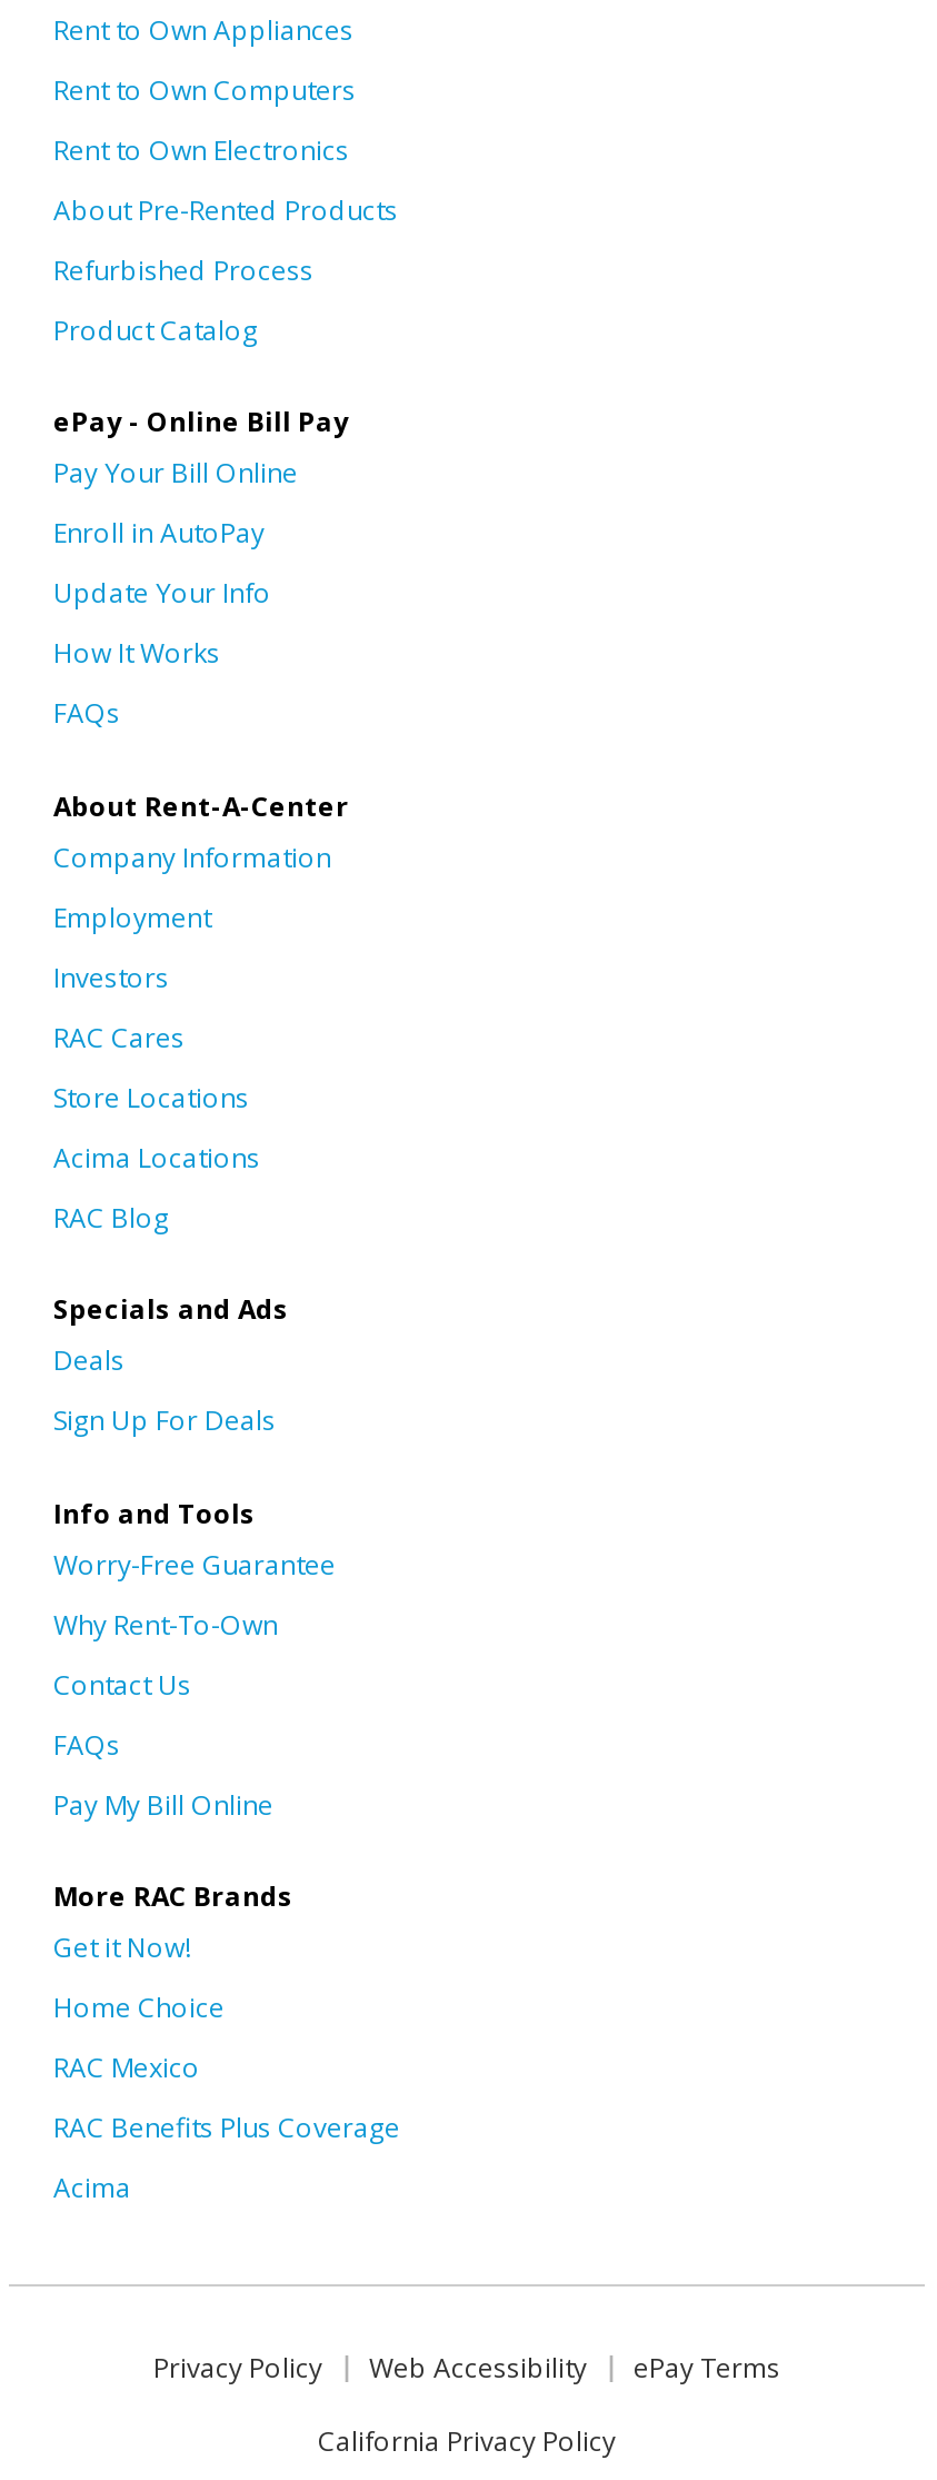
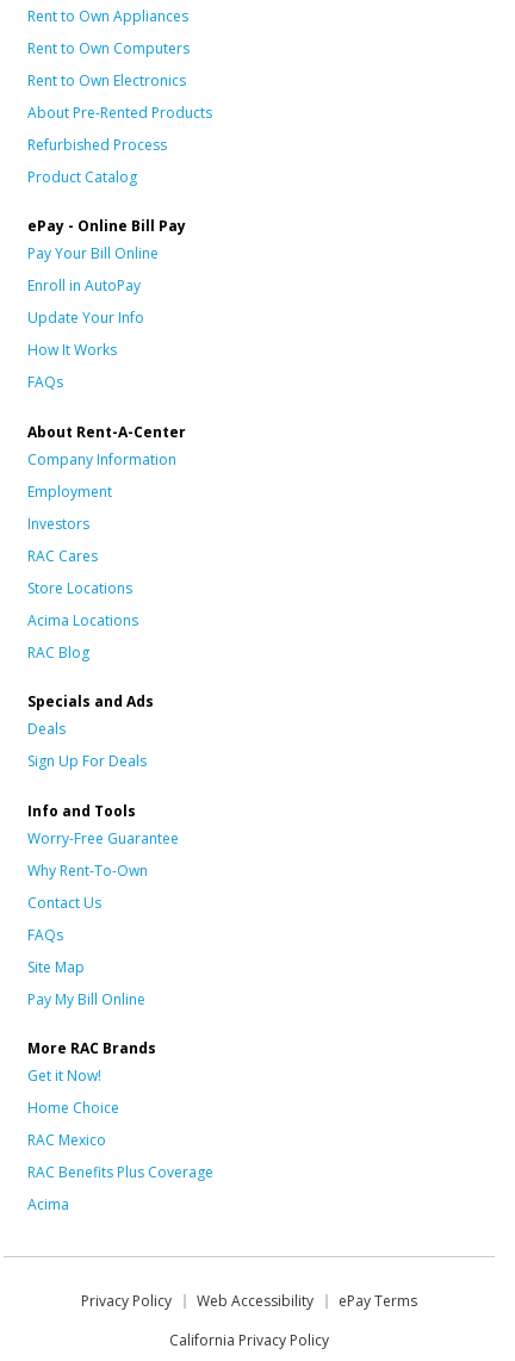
+ Site Map
